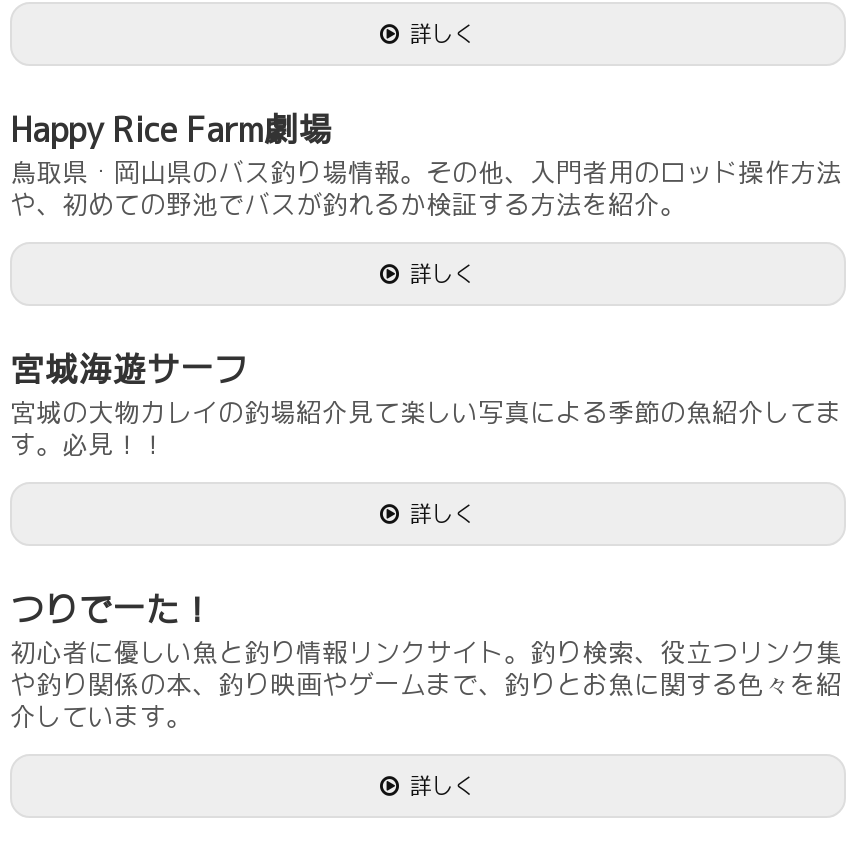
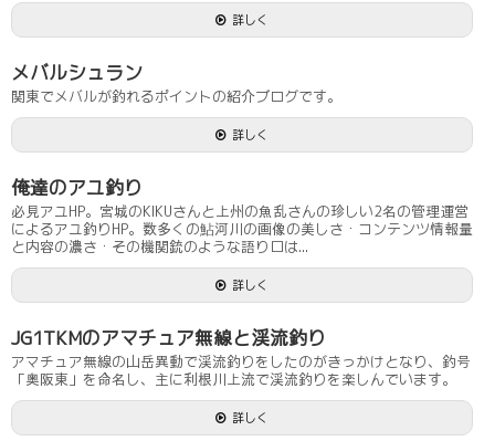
- Happy Rice Farm劇場
- 鳥取県・岡山県のバス釣り場情報。その他、入門者用のロッド操作方法
- や、初めての野池でバスが釣れるか検証する方法を紹介。
+ メバルシュラン
+ 関東でメバルが釣れるポイントの紹介ブログです。

- 宮城海遊サーフ
- 宮城の大物カレイの釣場紹介見て楽しい写真による季節の魚紹介してま
- す。必見！！
+ 俺達のアユ釣り
+ 必見アユHP。宮城のKIKUさんと上州の魚乱さんの珍しい2名の管理運営
+ によるアユ釣りHP。数多くの鮎河川の画像の美しさ・コンテンツ情報量
+ と内容の濃さ・その機関銃のような語り口は...

- つりでーた！
- 初心者に優しい魚と釣り情報リンクサイト。釣り検索、役立つリンク集
- や釣り関係の本、釣り映画やゲームまで、釣りとお魚に関する色々を紹
- 介しています。
+ JG1TKMのアマチュア無線と渓流釣り
+ アマチュア無線の山岳異動で渓流釣りをしたのがきっかけとなり、釣号
+ 「奥阪東」を命名し、主に利根川上流で渓流釣りを楽しんでいます。
